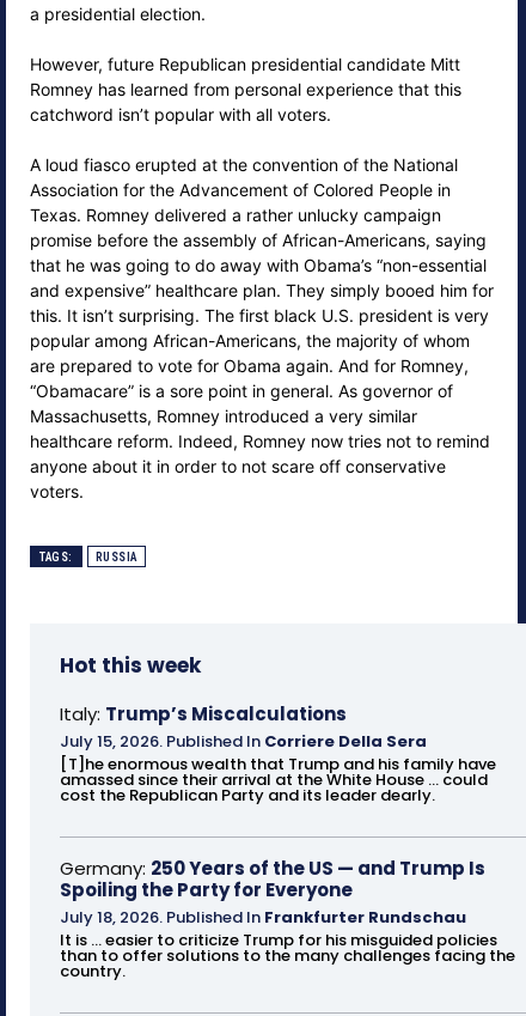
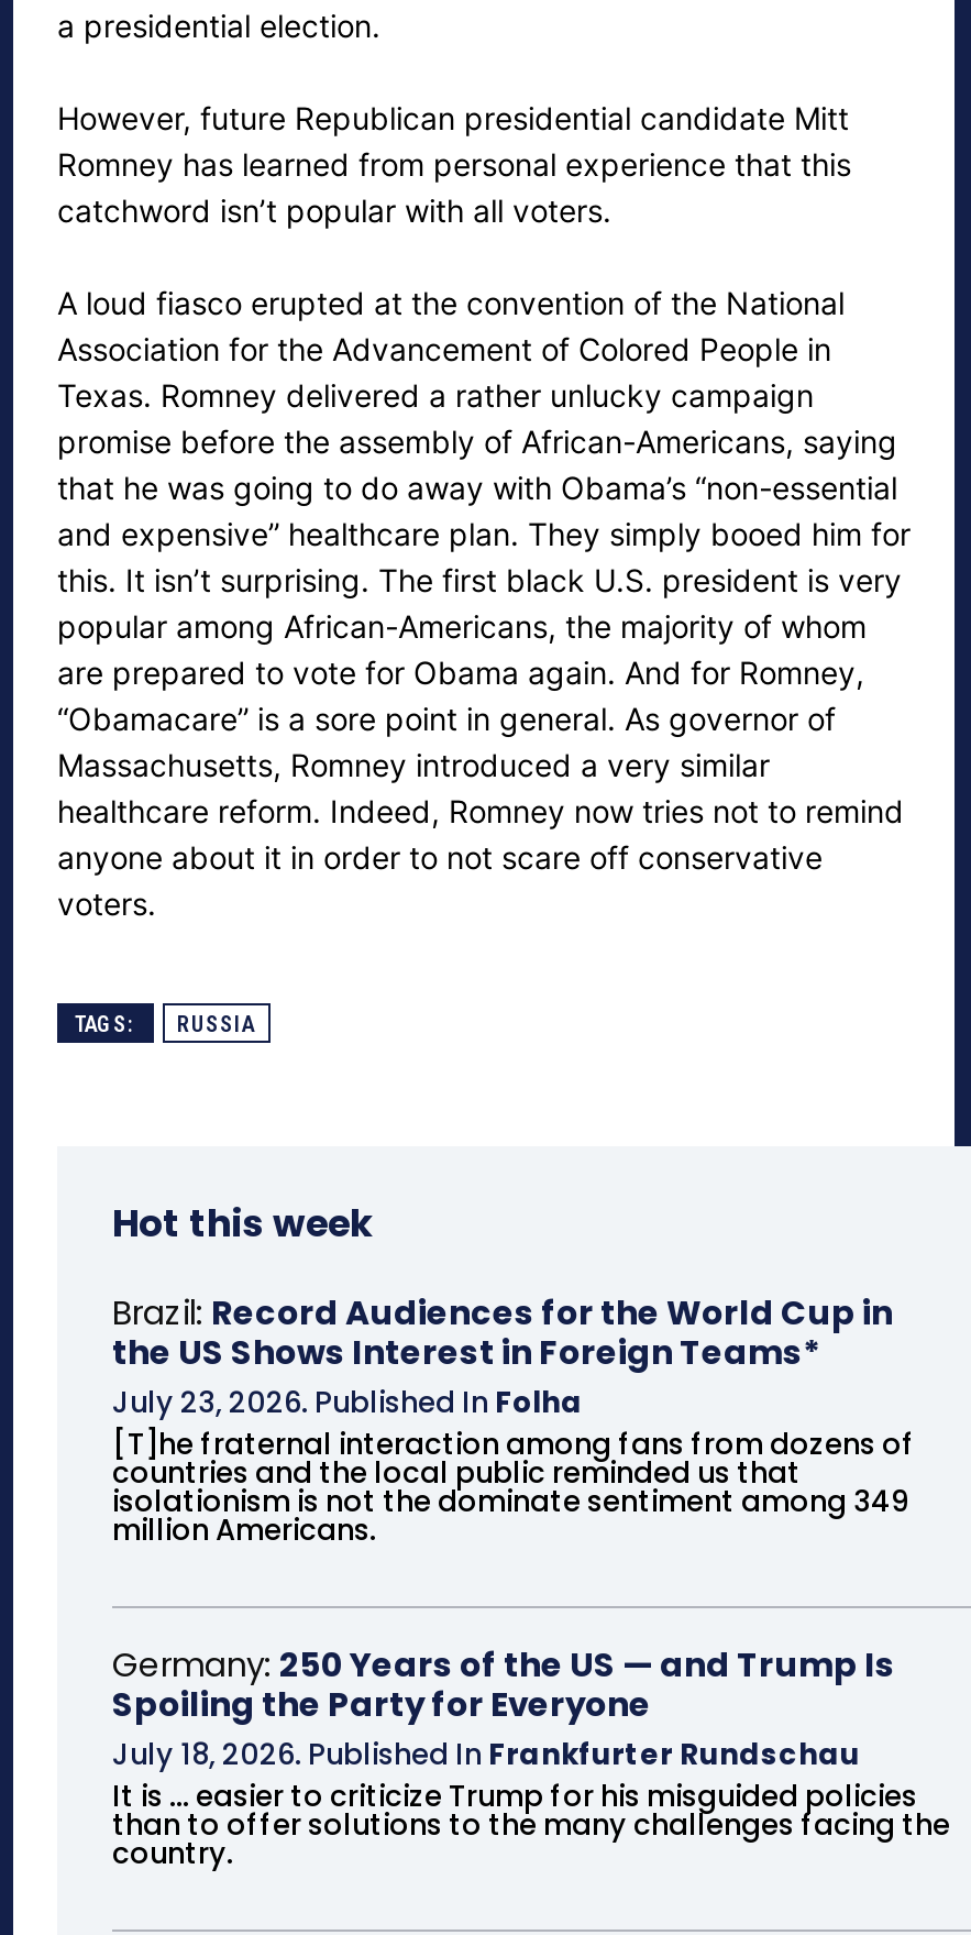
- Italy: Trump’s Miscalculations
- July 15, 2026. Published In Corriere Della Sera
- [T]he enormous wealth that Trump and his family have
- amassed since their arrival at the White House ... could
- cost the Republican Party and its leader dearly.
+ Brazil: Record Audiences for the World Cup in
+ the US Shows Interest in Foreign Teams*
+ July 23, 2026. Published In Folha
+ [T]he fraternal interaction among fans from dozens of
+ countries and the local public reminded us that
+ isolationism is not the dominate sentiment among 349
+ million Americans.
